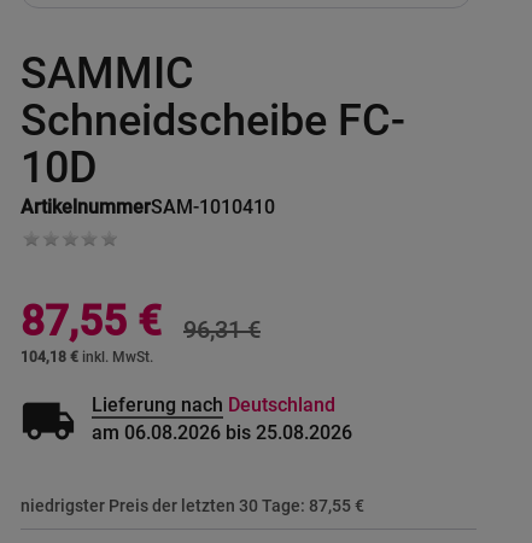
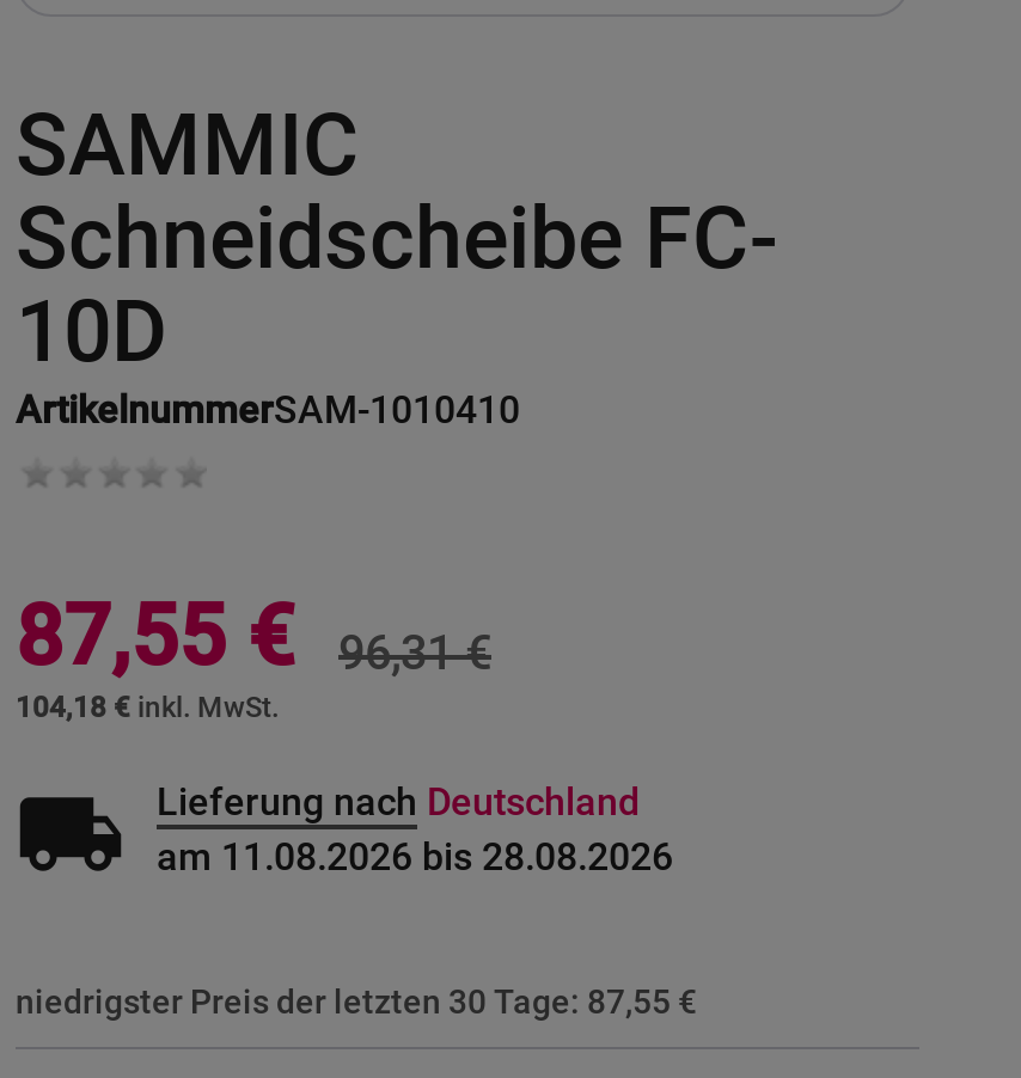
- am 06.08.2026 bis 25.08.2026
+ am 11.08.2026 bis 28.08.2026
